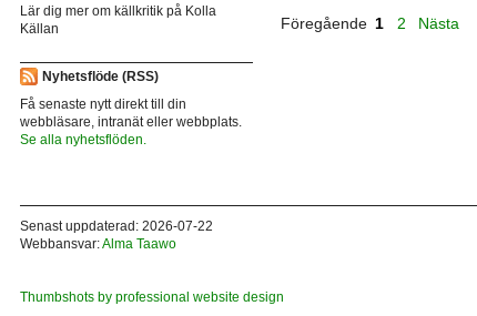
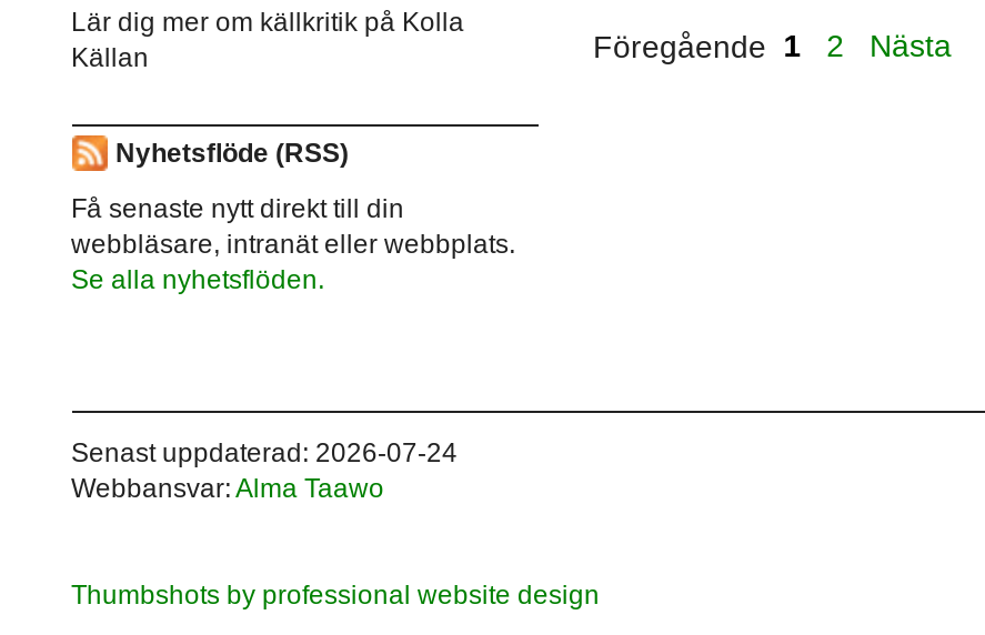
- Senast uppdaterad: 2026-07-22
+ Senast uppdaterad: 2026-07-24
